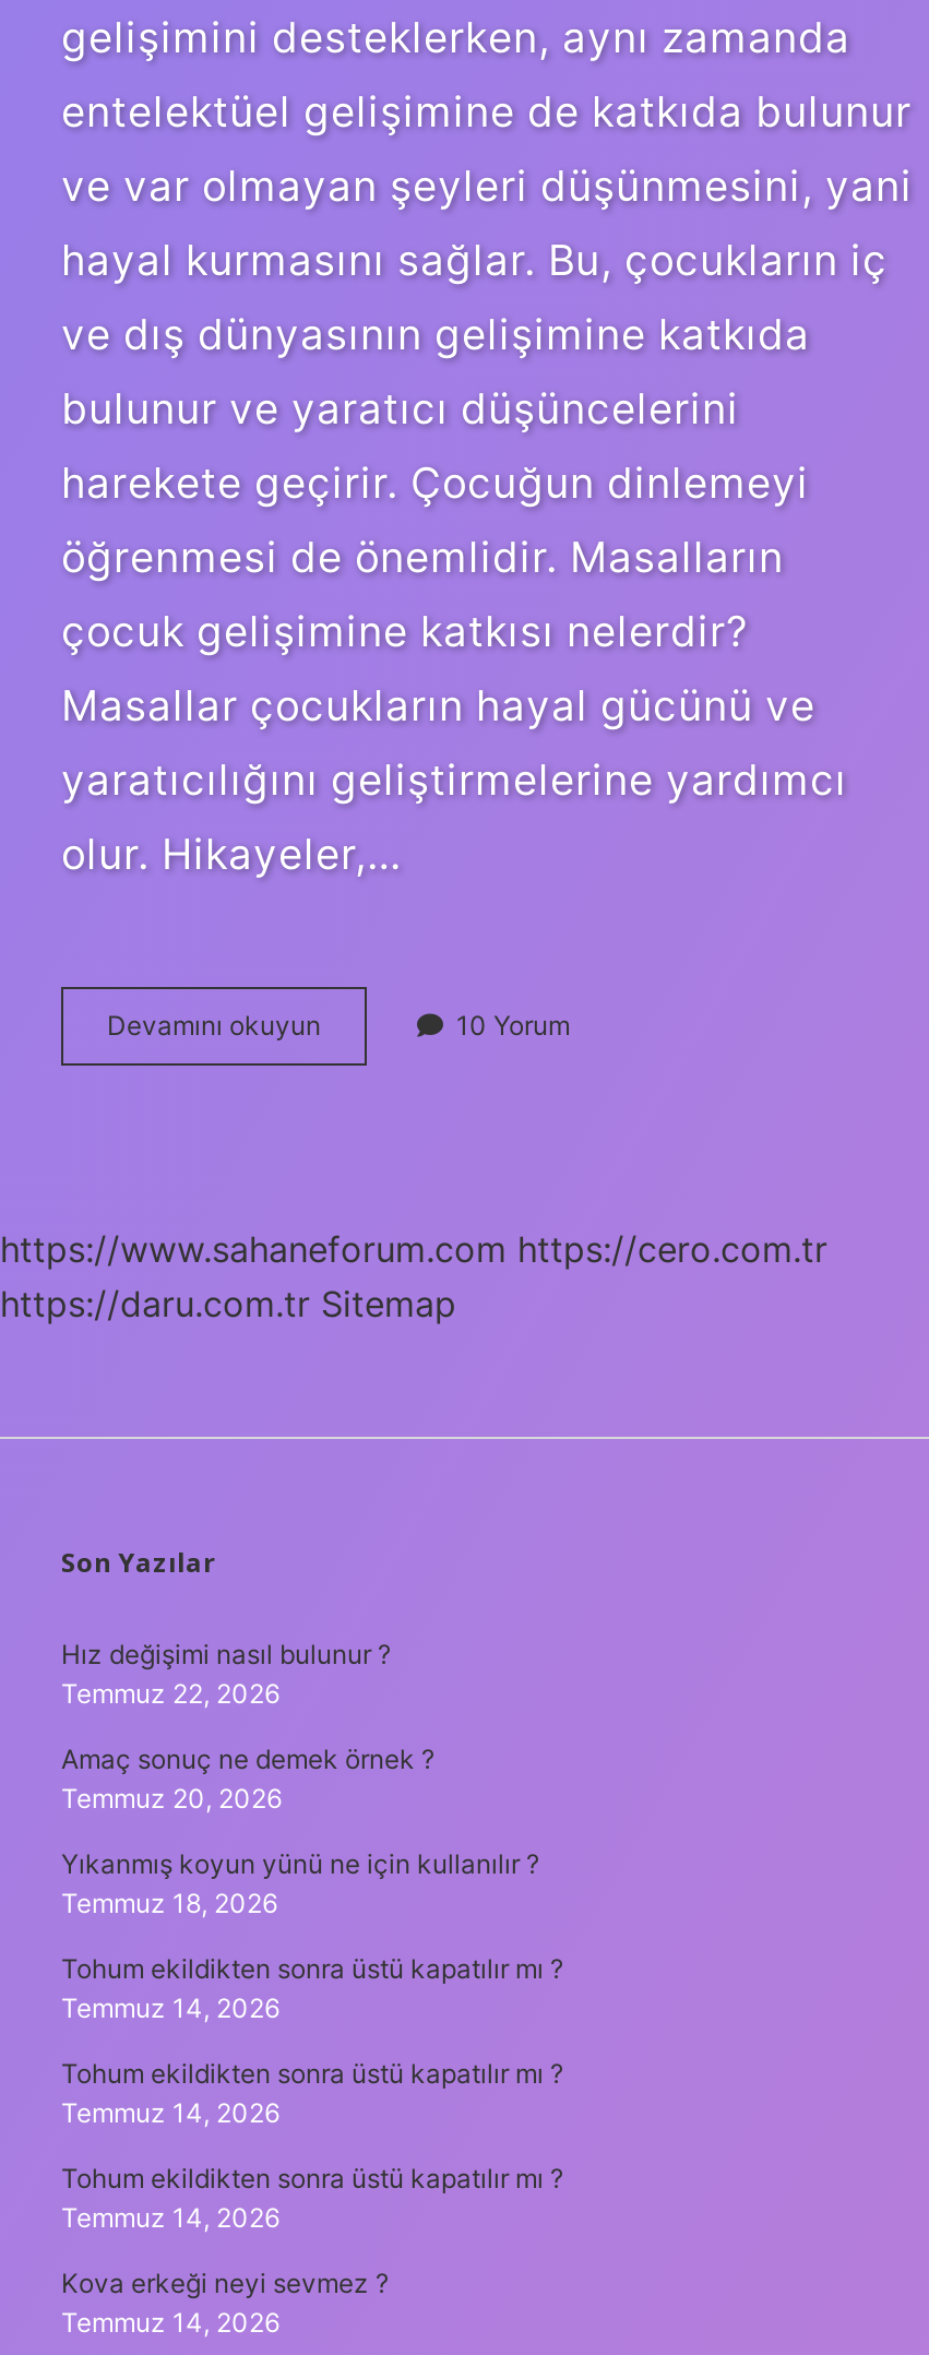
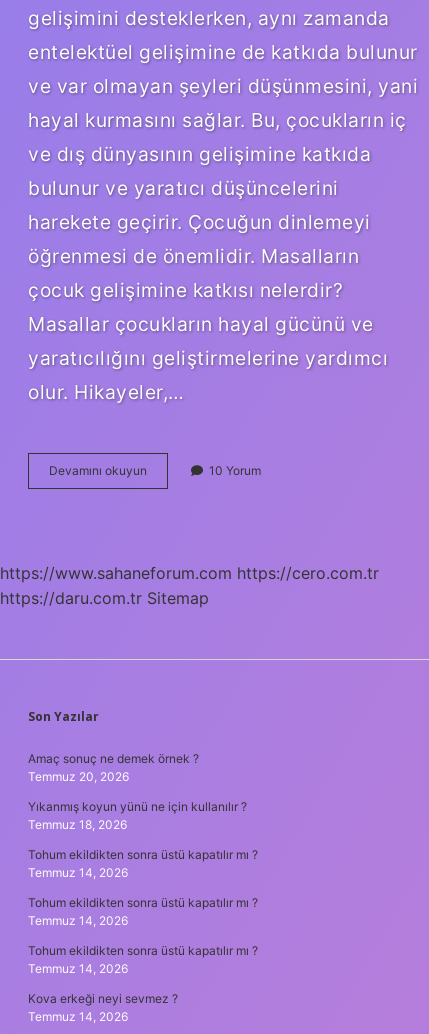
- Hız değişimi nasıl bulunur ?
- Temmuz 22, 2026
